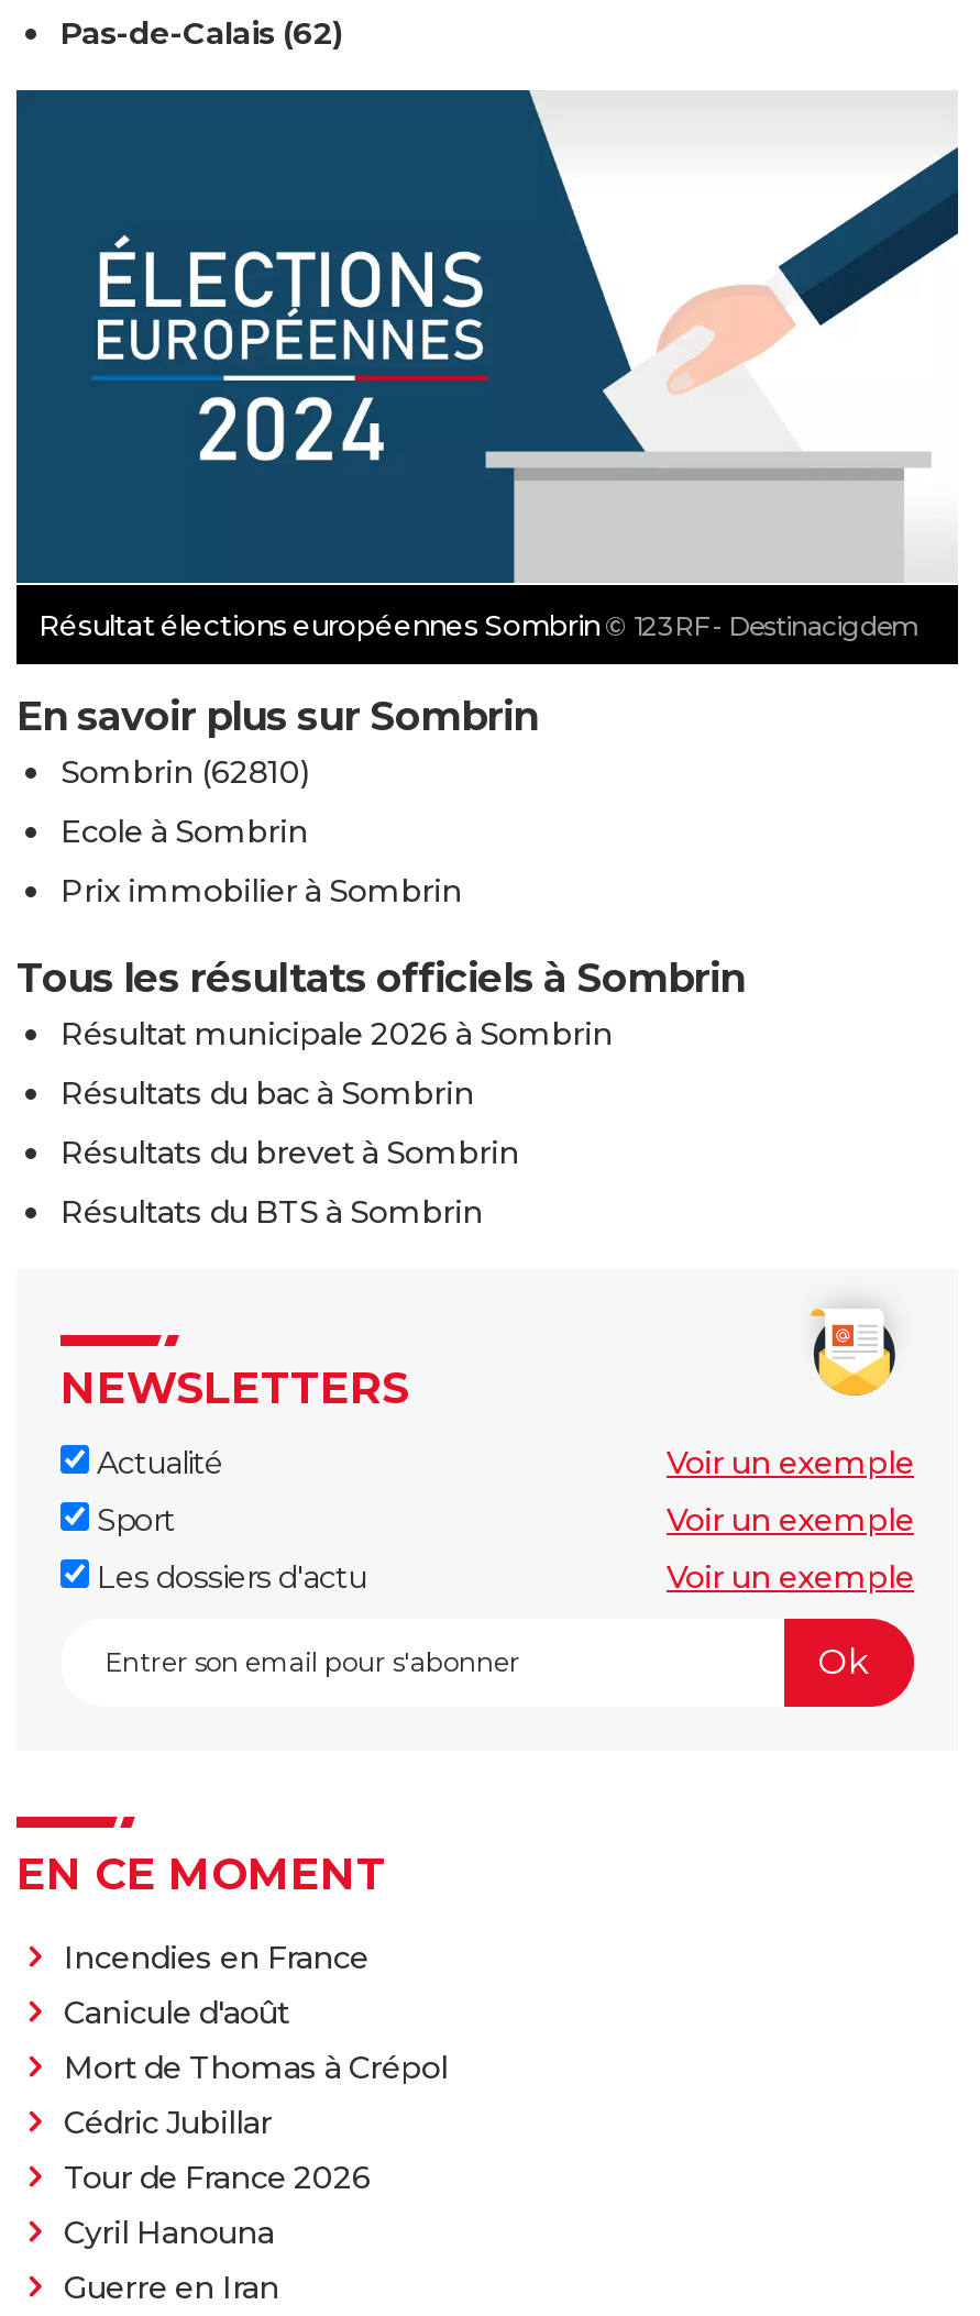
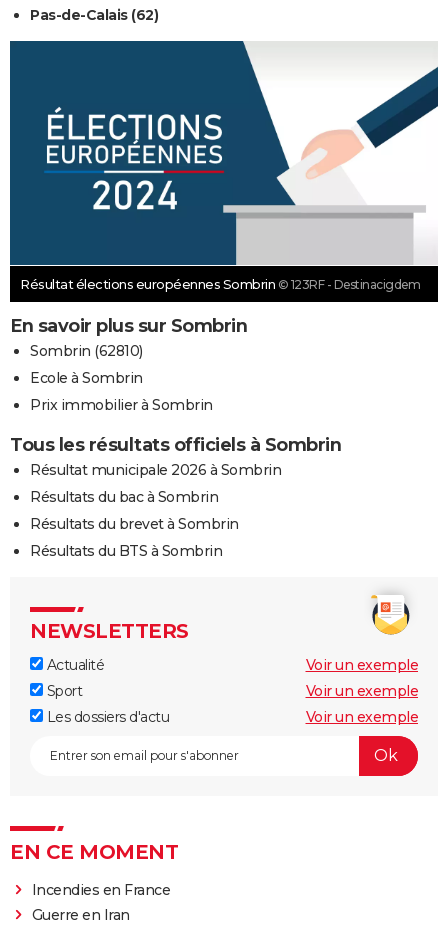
- Canicule d'août
- Mort de Thomas à Crépol
- Cédric Jubillar
- Tour de France 2026
- Cyril Hanouna
